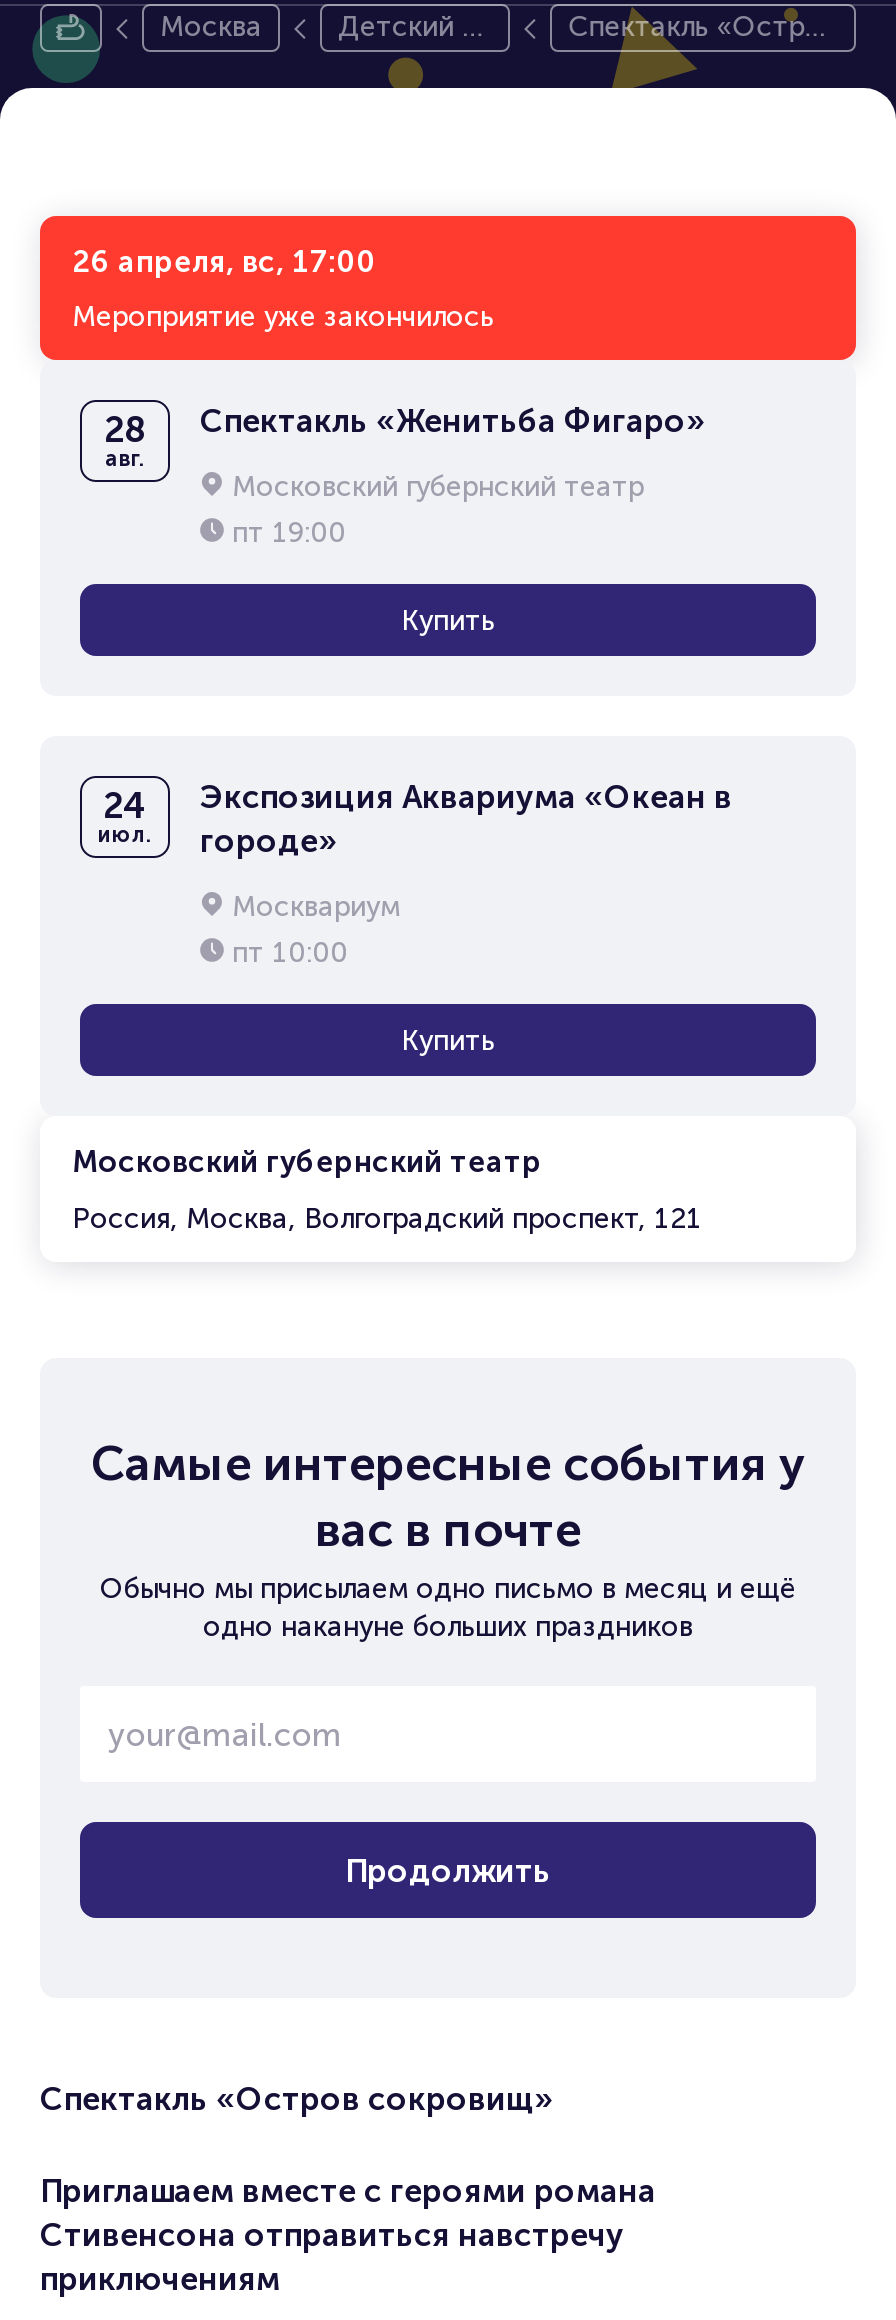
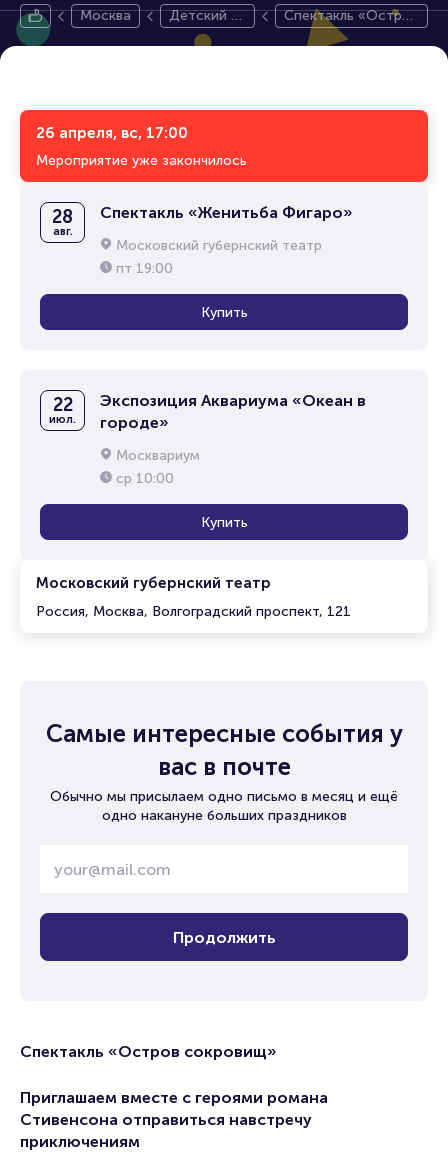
- 24 Экспозиция Аквариума «Океан в
+ 22 Экспозиция Аквариума «Океан в

- пт 10:00
+ ср 10:00
